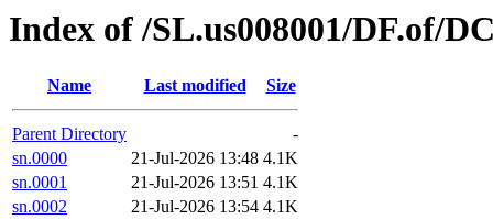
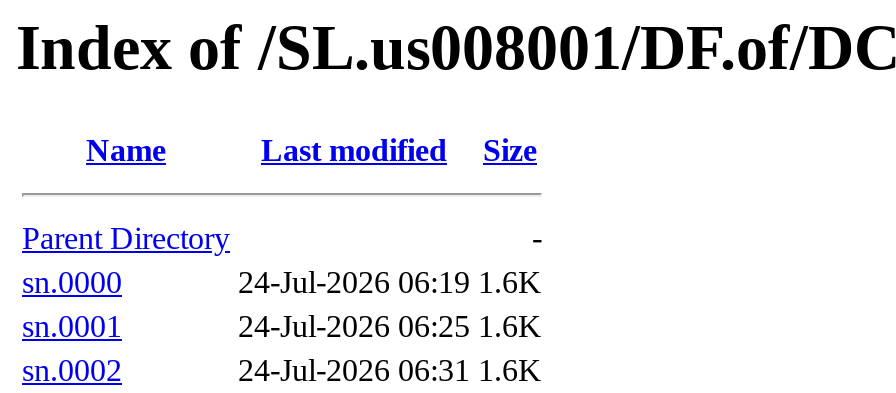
- 21-Jul-2026 13:48 4.1K
+ 24-Jul-2026 06:19 1.6K

- 21-Jul-2026 13:51 4.1K
+ 24-Jul-2026 06:25 1.6K

- 21-Jul-2026 13:54 4.1K
+ 24-Jul-2026 06:31 1.6K
